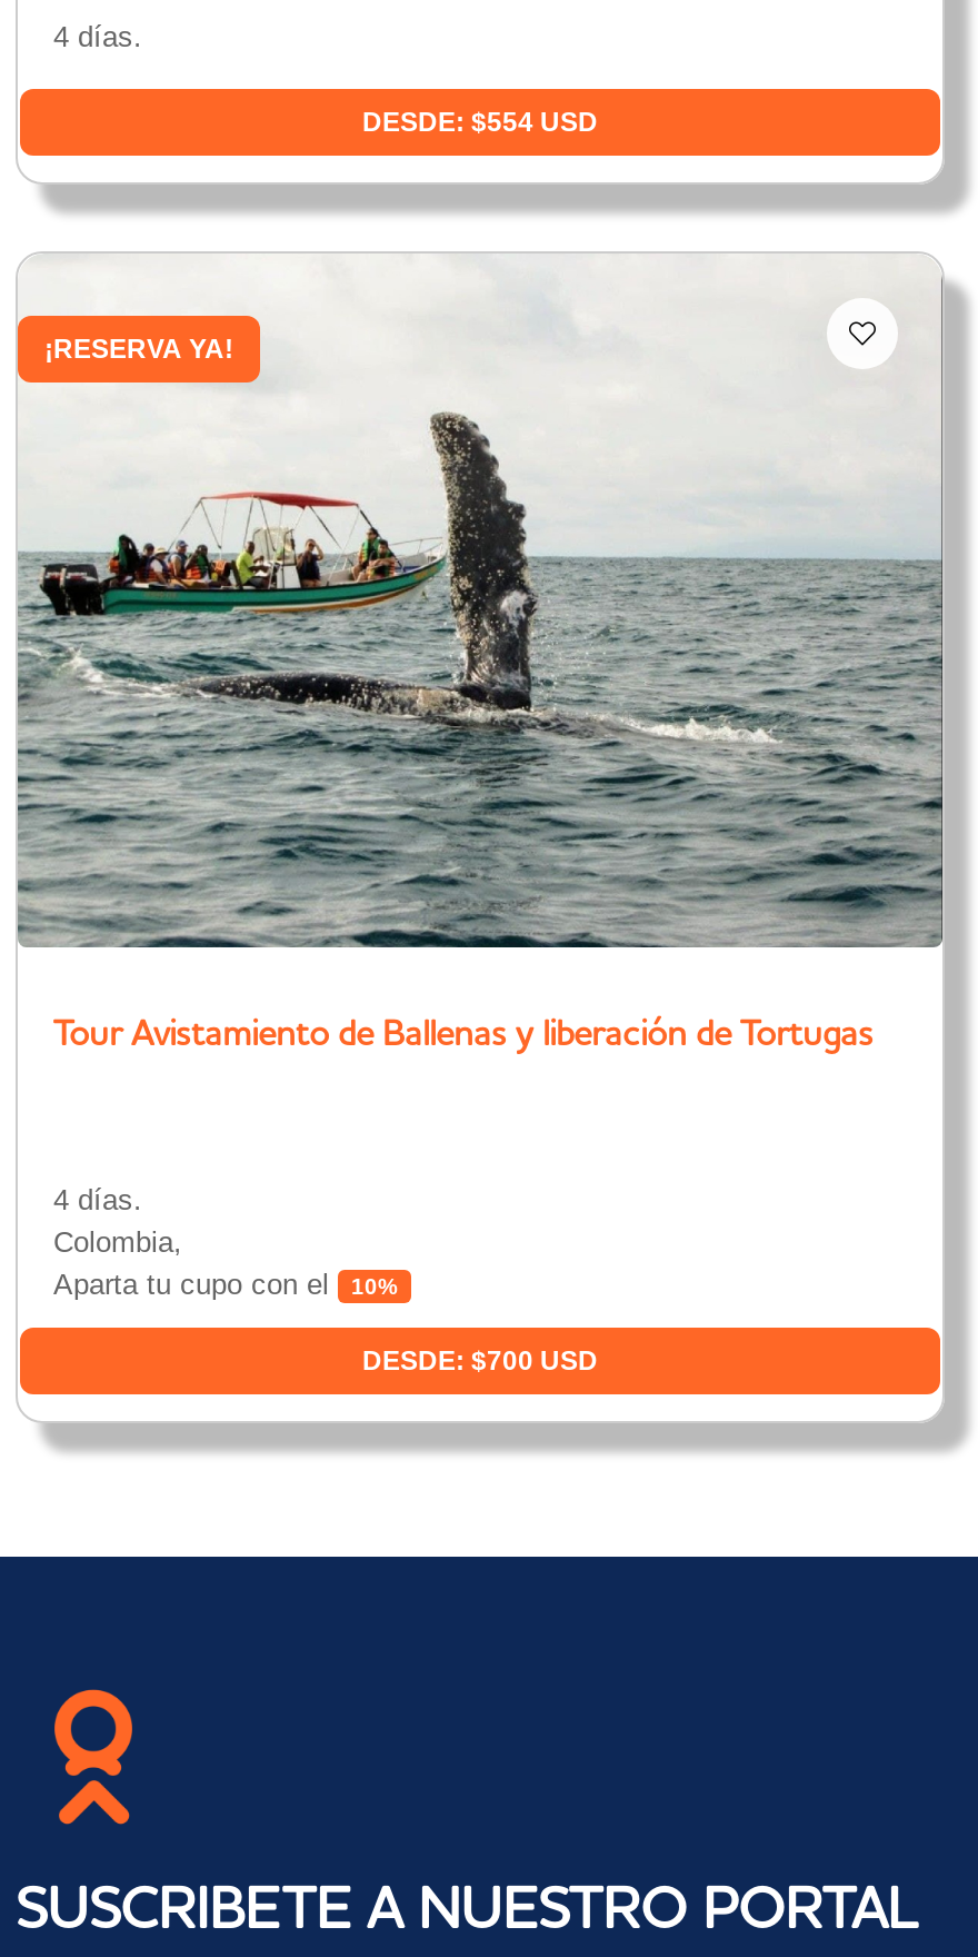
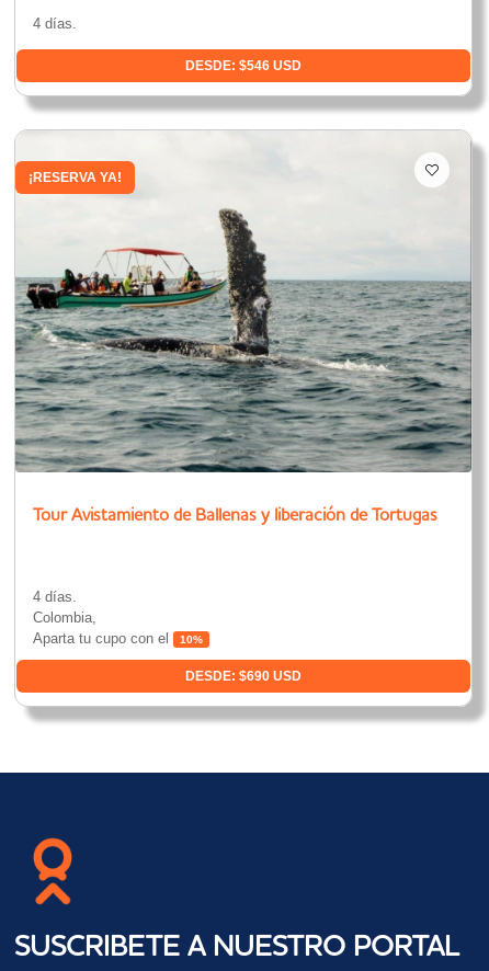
- DESDE: $554 USD
+ DESDE: $546 USD

- DESDE: $700 USD
+ DESDE: $690 USD
